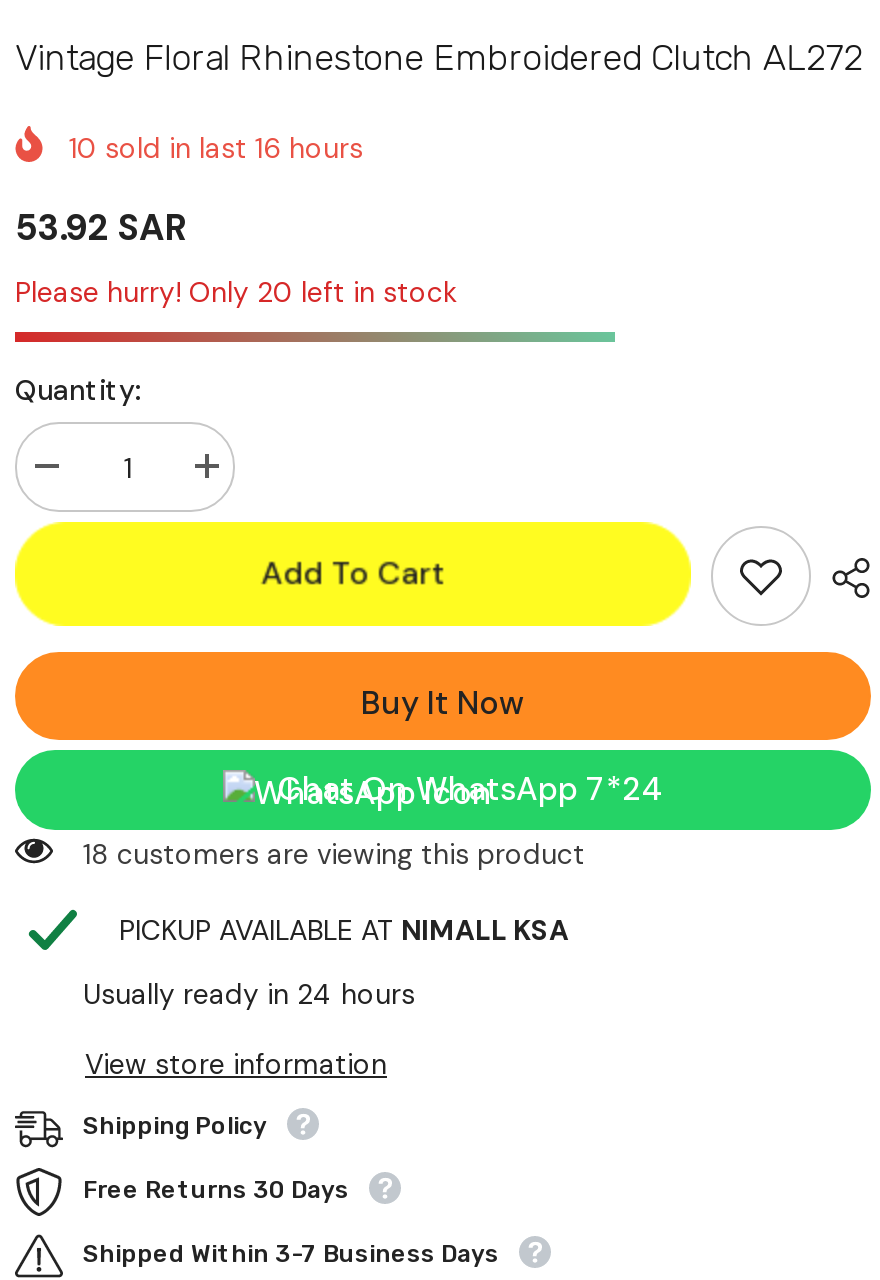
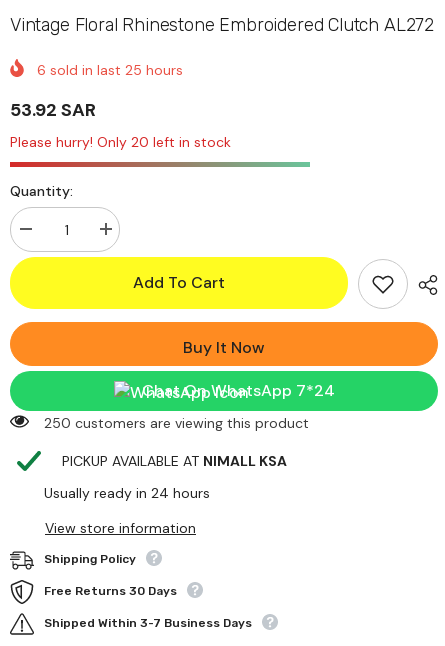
- 10 sold in last 16 hours
+ 6 sold in last 25 hours

- 18 customers are viewing this product
+ 250 customers are viewing this product
